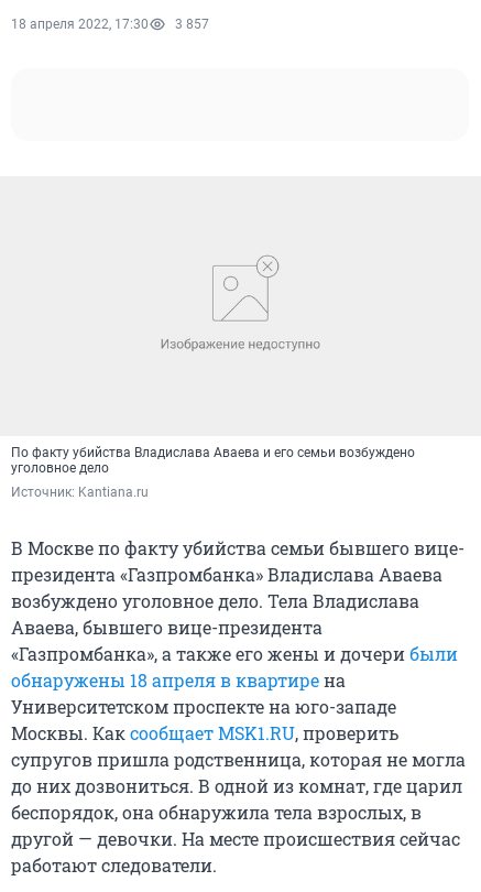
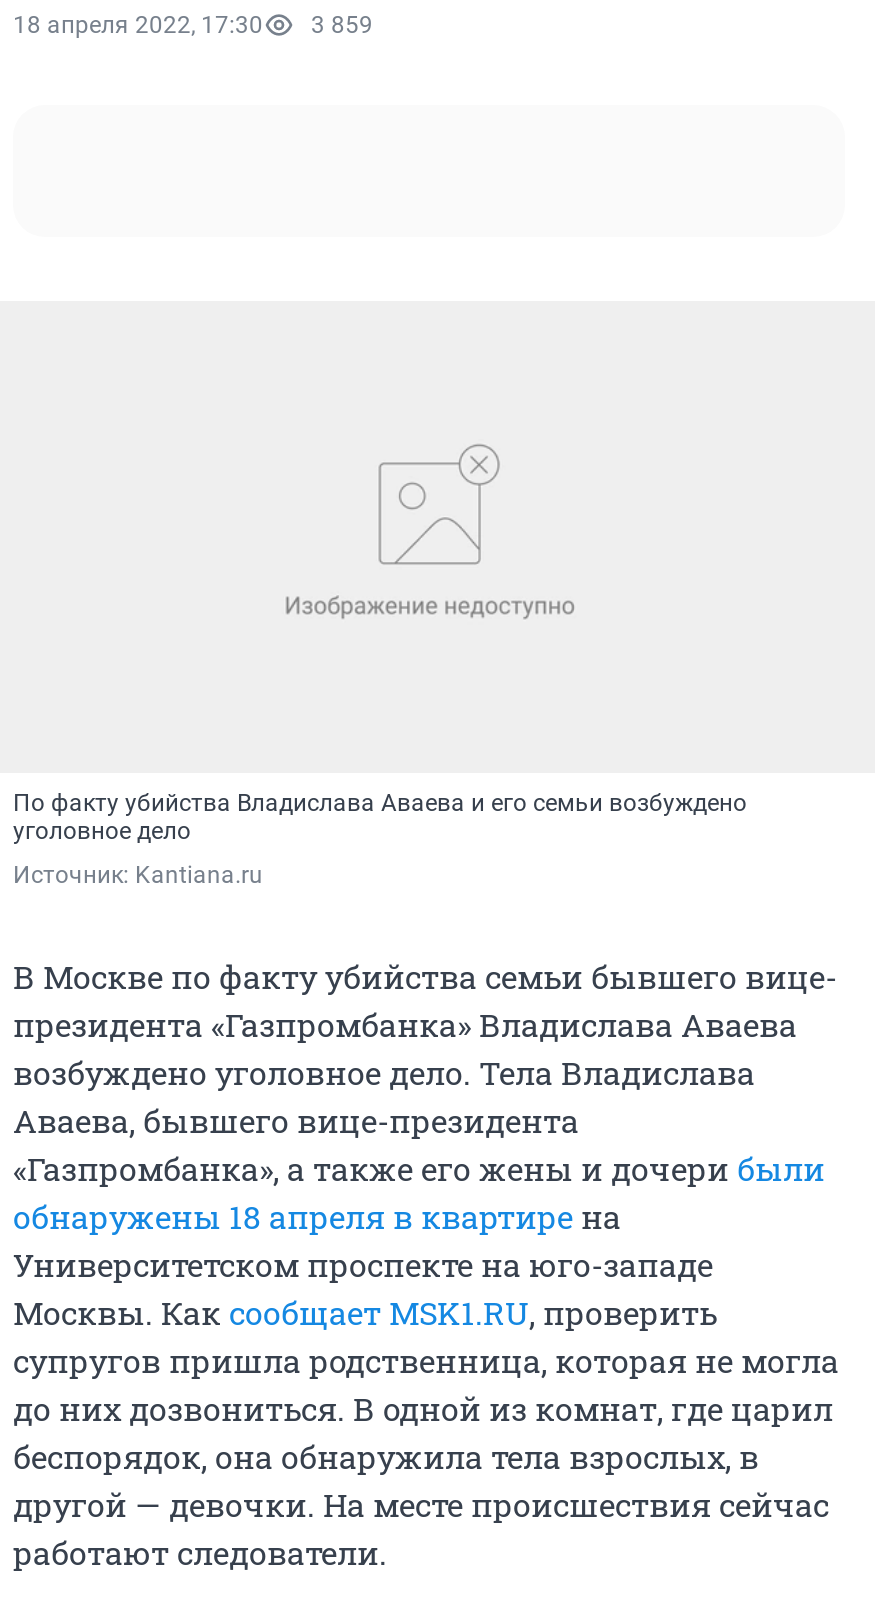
- 18 апреля 2022, 17:30 3 857
+ 18 апреля 2022, 17:30 3 859
